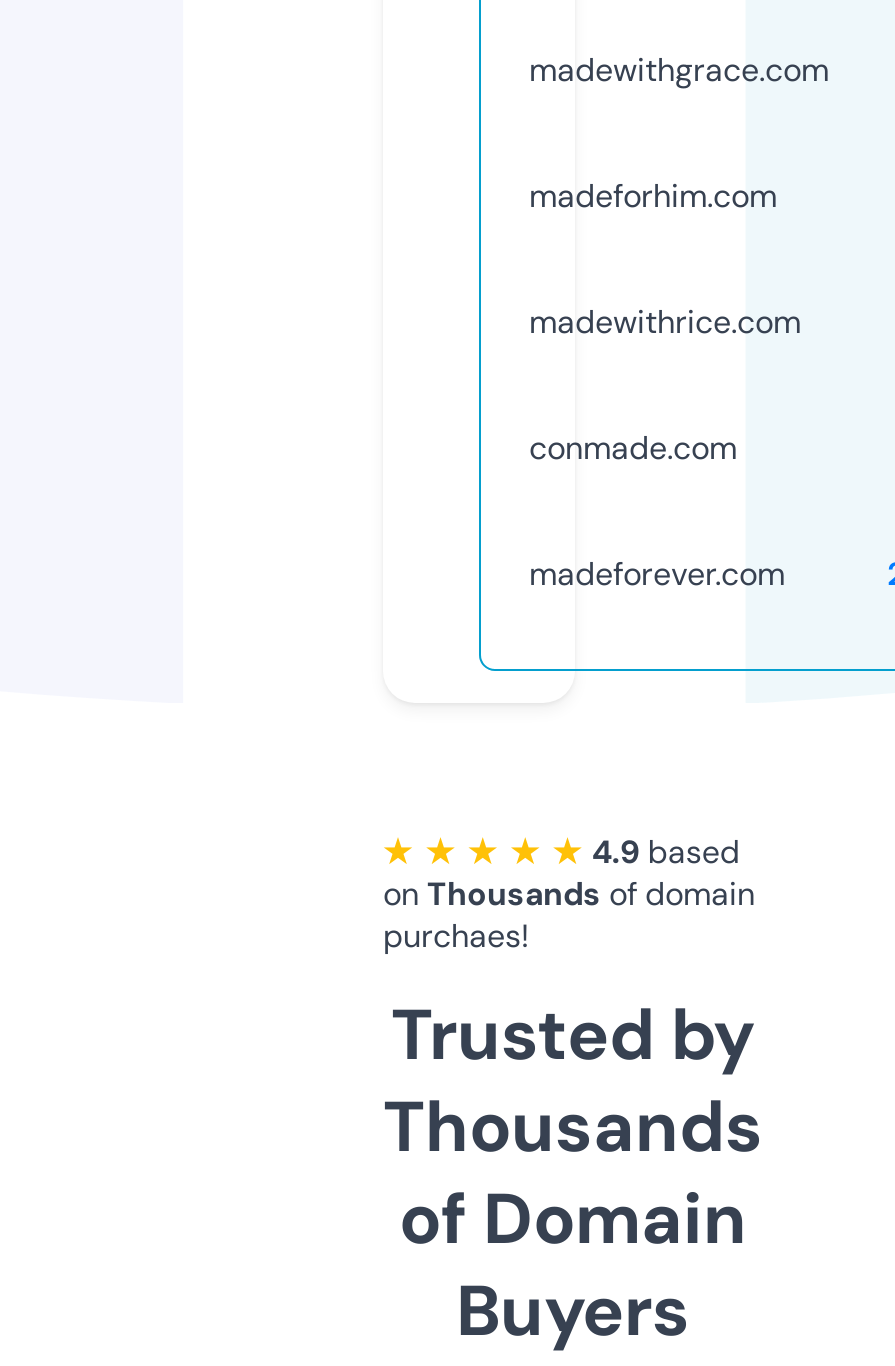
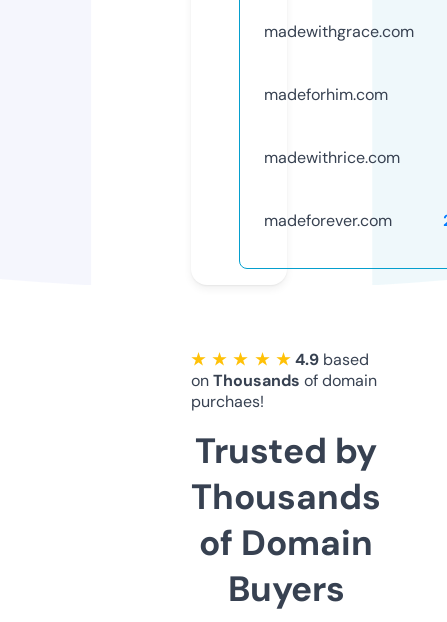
- conmade.com
